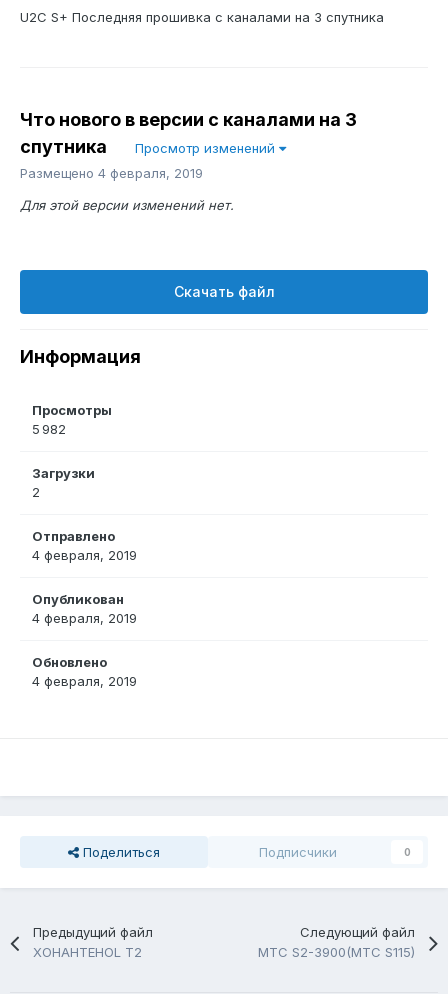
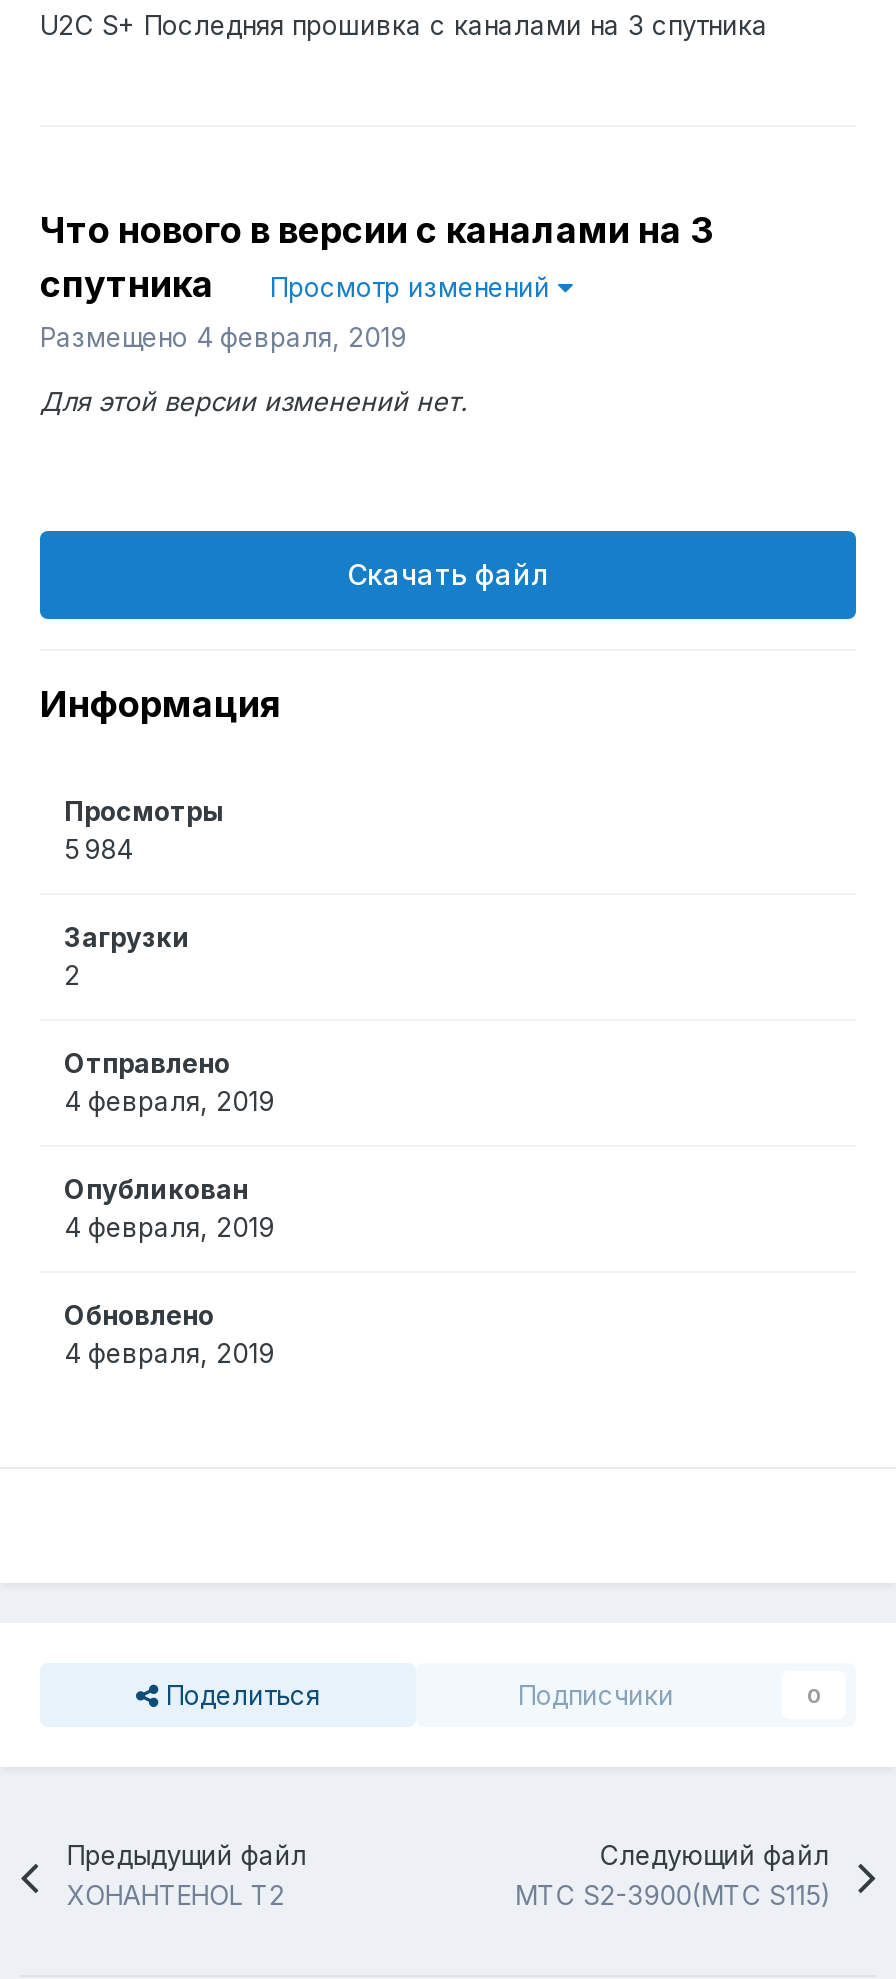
- 5 982
+ 5 984
